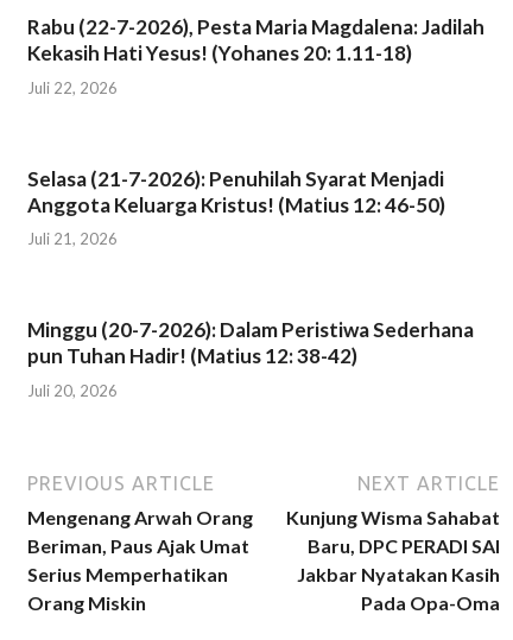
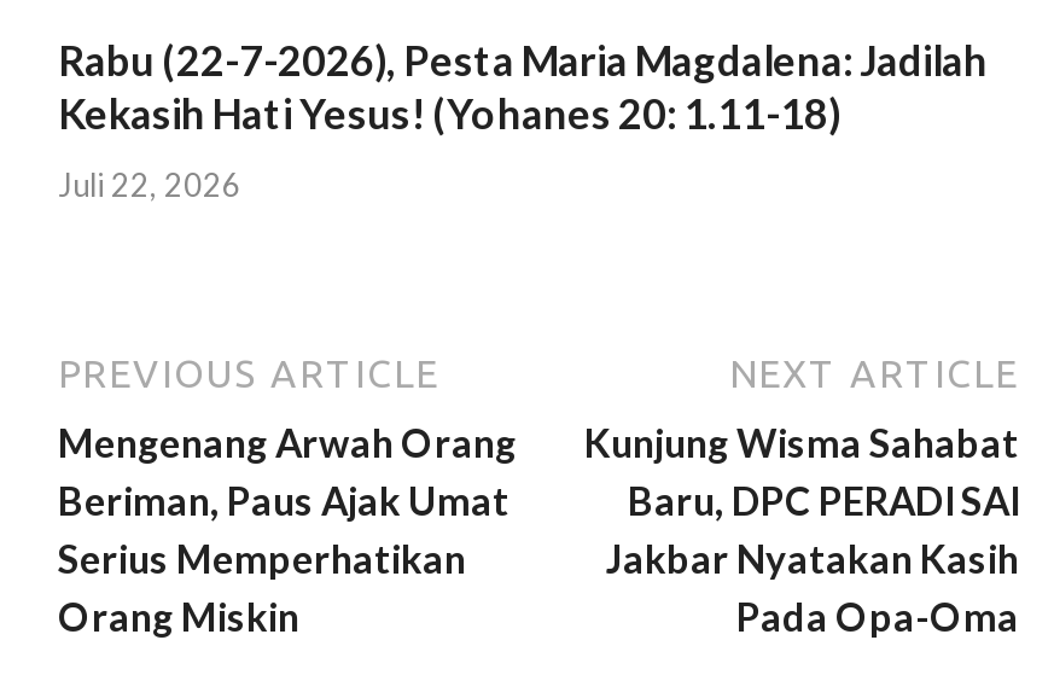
- Selasa (21-7-2026): Penuhilah Syarat Menjadi
- Anggota Keluarga Kristus! (Matius 12: 46-50)
- Juli 21, 2026

- Minggu (20-7-2026): Dalam Peristiwa Sederhana
- pun Tuhan Hadir! (Matius 12: 38-42)
- Juli 20, 2026
